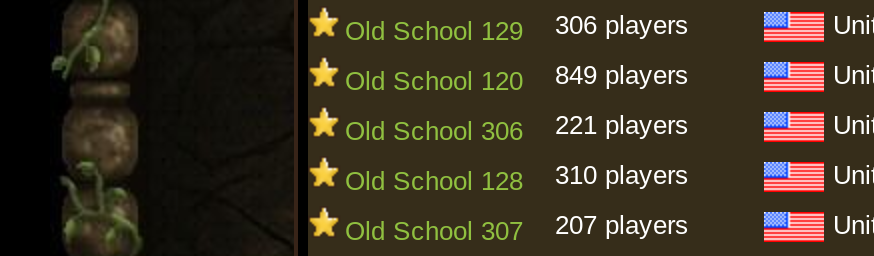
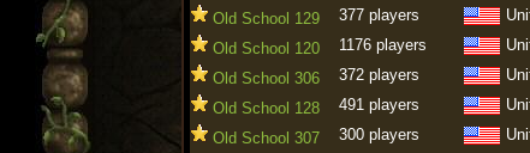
- Old School 129 306 players
+ Old School 129 377 players

- Old School 120 849 players
+ Old School 120 1176 players

- Old School 306 221 players
+ Old School 306 372 players

- Old School 128 310 players
+ Old School 128 491 players

- Old School 307 207 players
+ Old School 307 300 players
